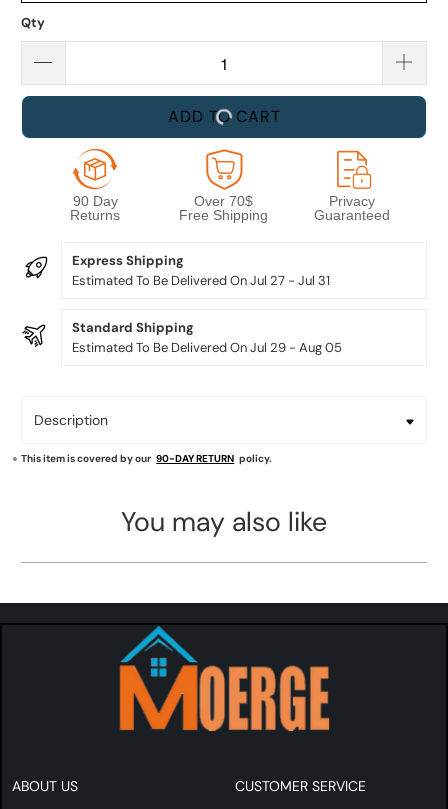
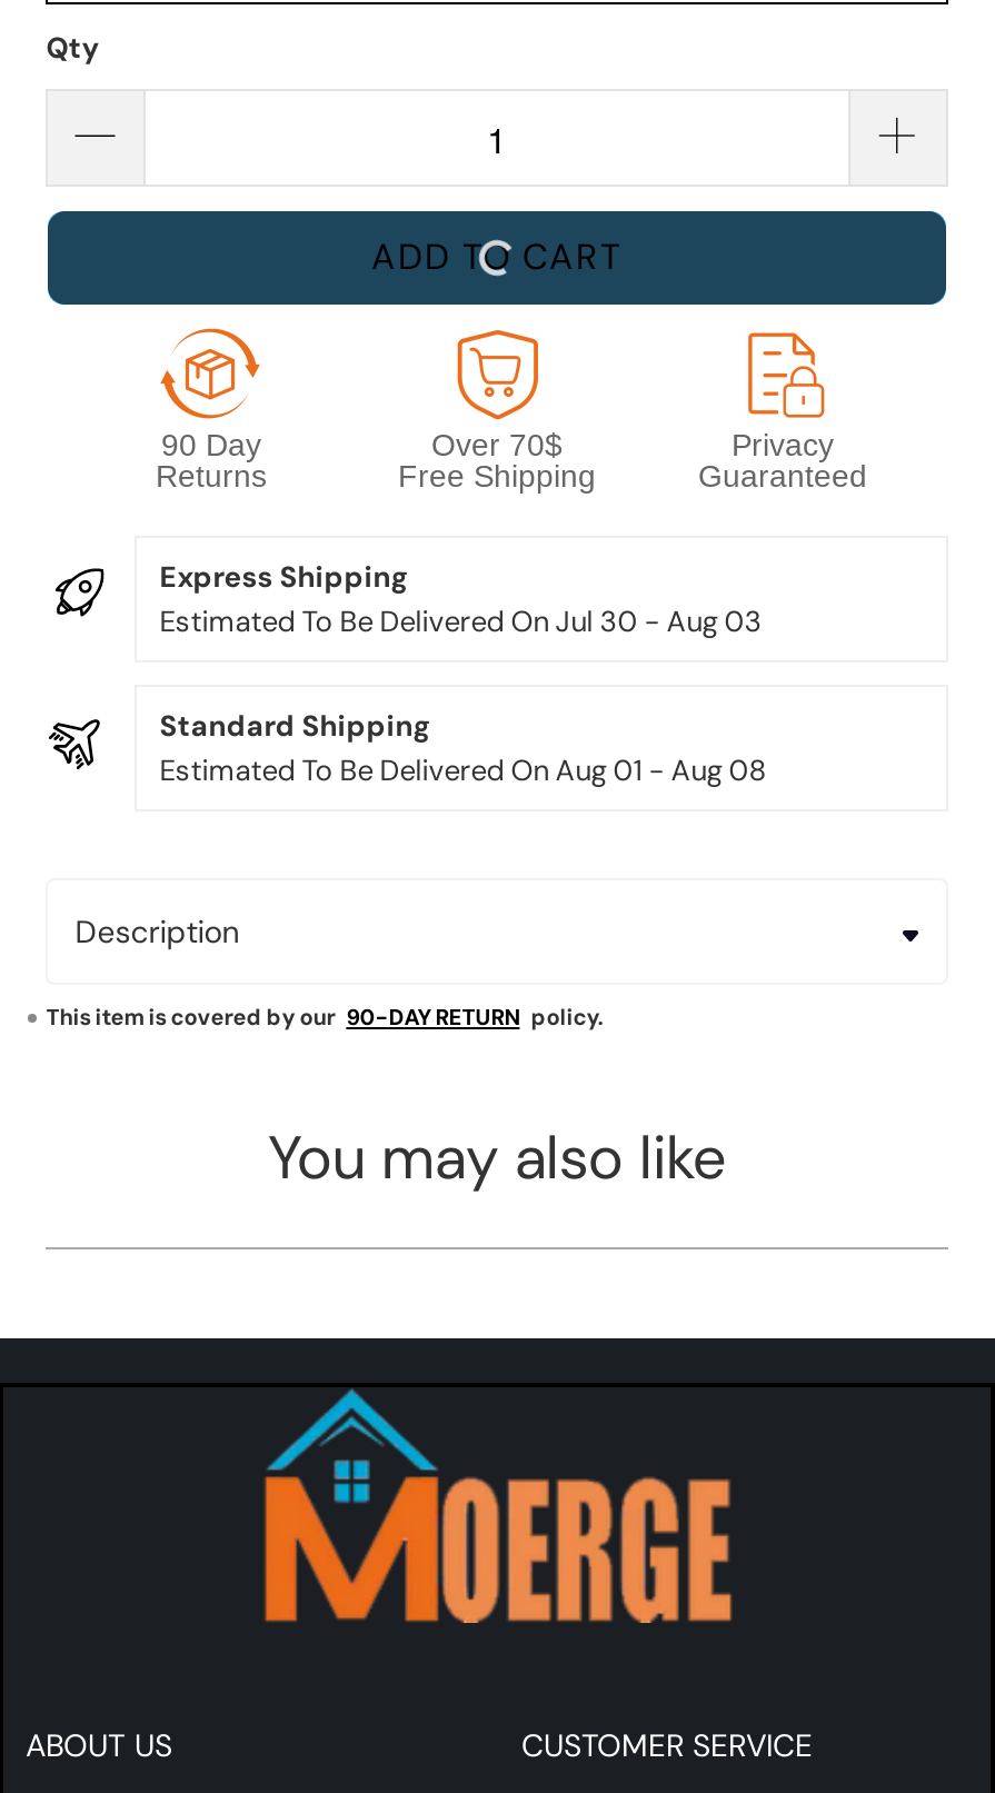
- Estimated To Be Delivered On Jul 27 - Jul 31
+ Estimated To Be Delivered On Jul 30 - Aug 03

- Estimated To Be Delivered On Jul 29 - Aug 05
+ Estimated To Be Delivered On Aug 01 - Aug 08
